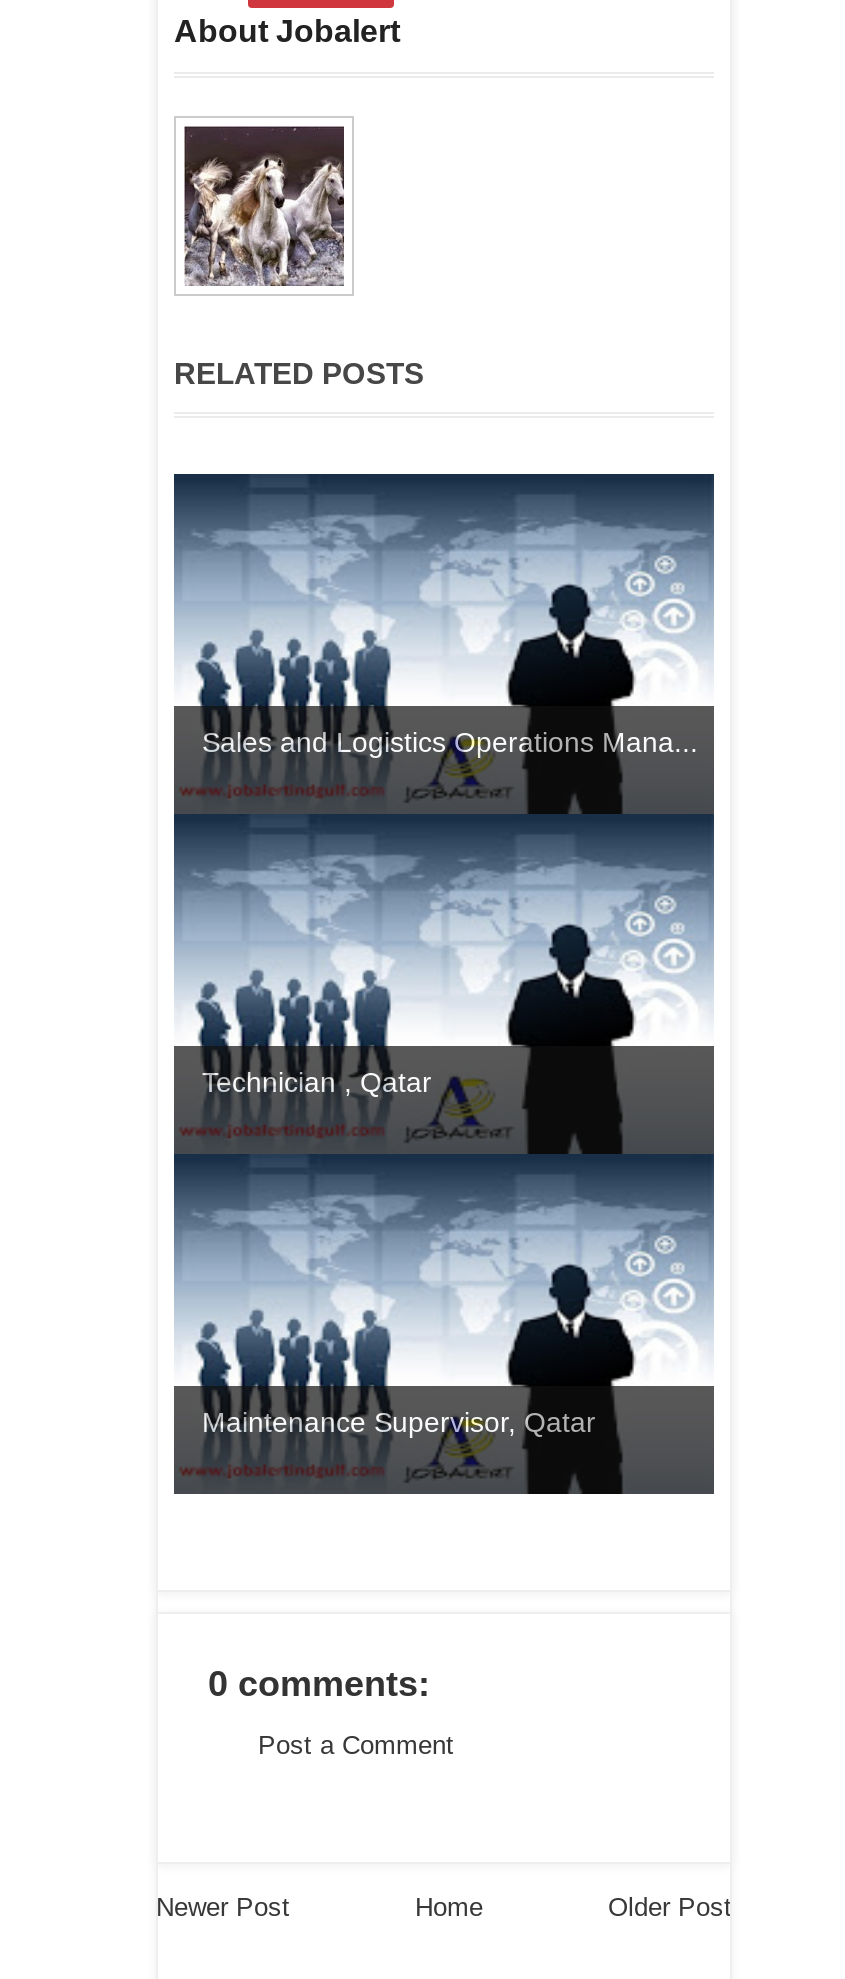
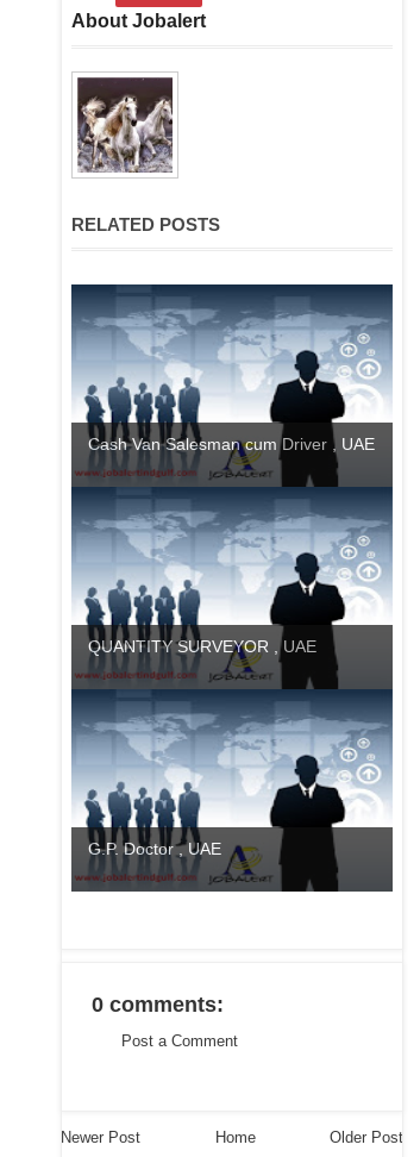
- Sales and Logistics Operations Mana...
+ Cash Van Salesman cum Driver , UAE

- Technician , Qatar
+ QUANTITY SURVEYOR , UAE

- Maintenance Supervisor, Qatar
+ G.P. Doctor , UAE
